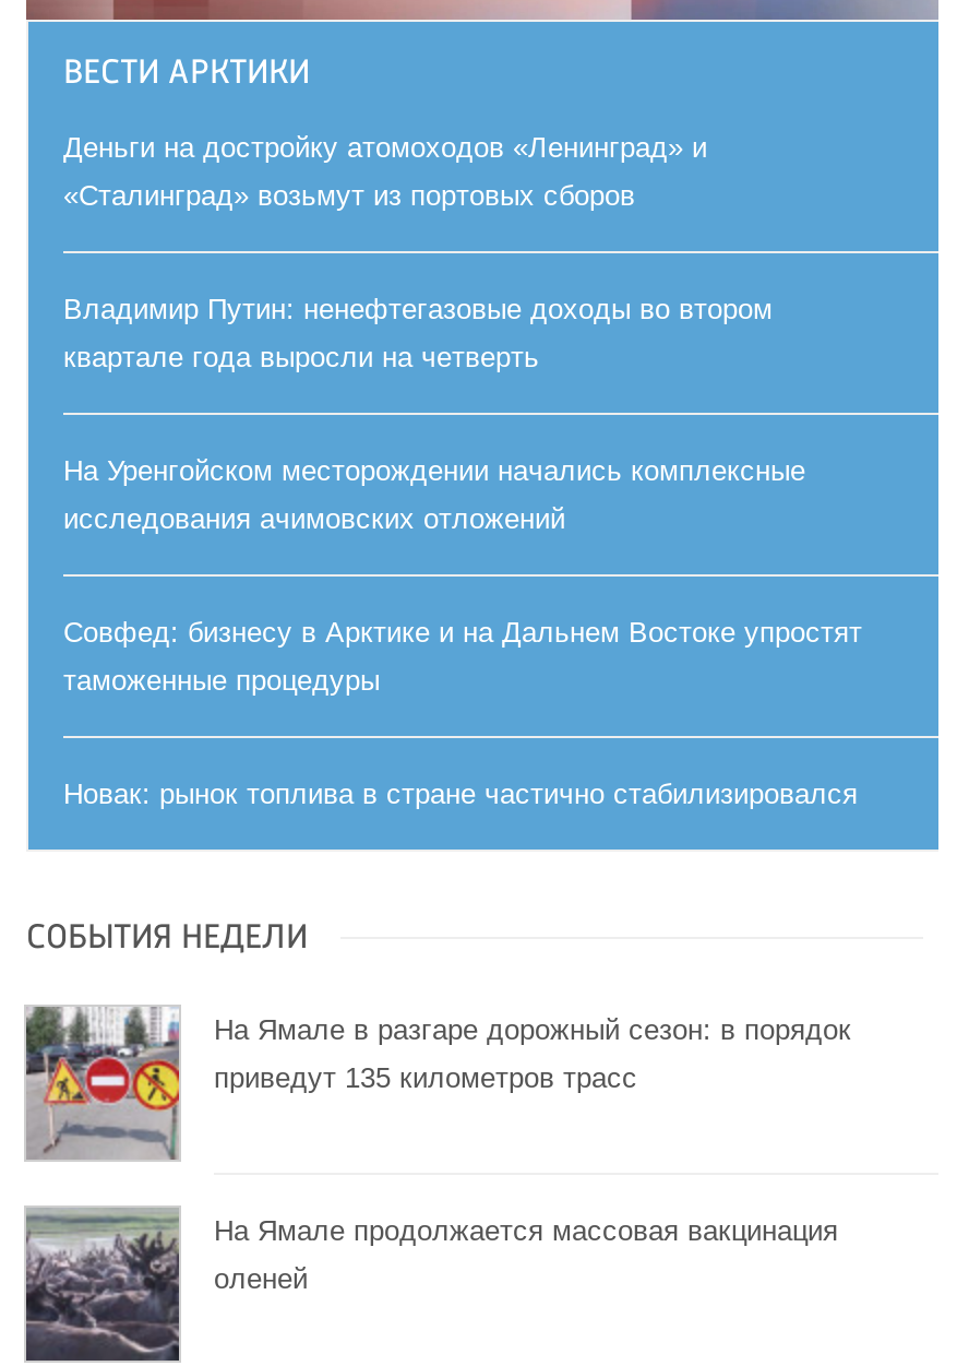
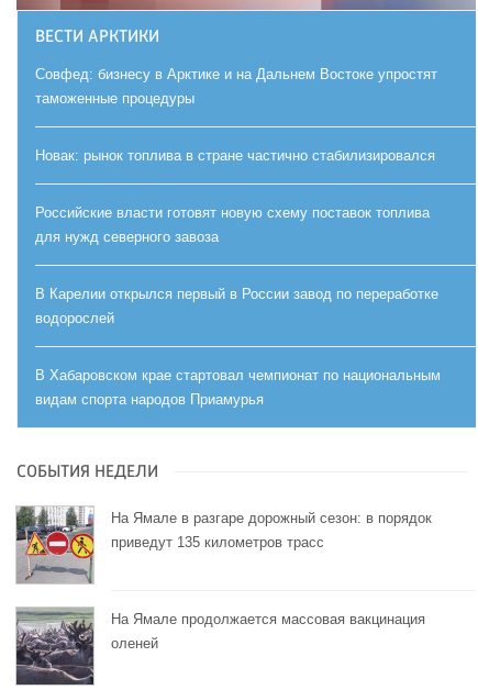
- Деньги на достройку атомоходов «Ленинград» и
- «Сталинград» возьмут из портовых сборов
- Владимир Путин: ненефтегазовые доходы во втором
- квартале года выросли на четверть
- На Уренгойском месторождении начались комплексные
- исследования ачимовских отложений

moved up: Совфед: бизнесу в Арктике и на Дальнем Востоке упростят | таможенные процедуры | Новак: рынок топлива в стране частично стабилизировался

+ Российские власти готовят новую схему поставок топлива
+ для нужд северного завоза
+ В Карелии открылся первый в России завод по переработке
+ водорослей
+ В Хабаровском крае стартовал чемпионат по национальным
+ видам спорта народов Приамурья
